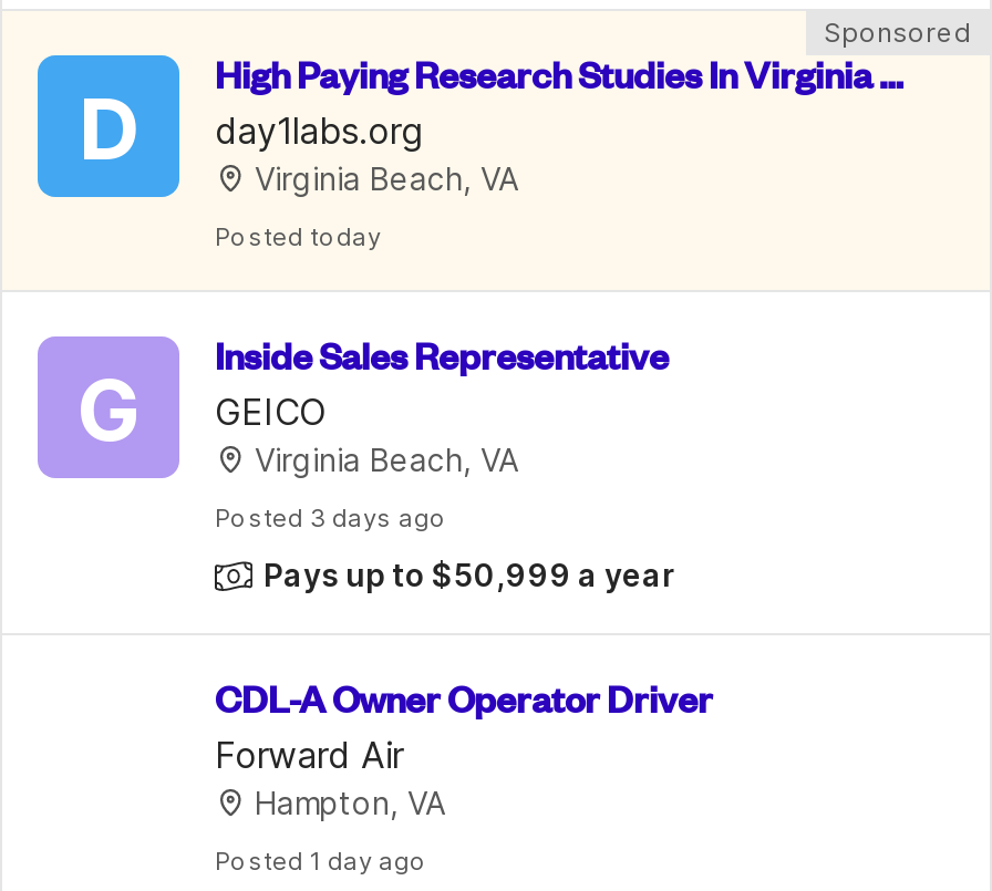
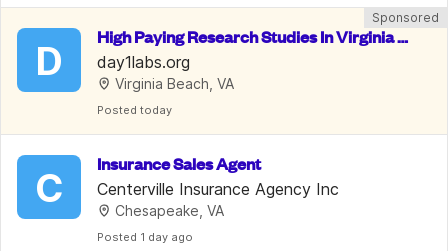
- Inside Sales Representative
- GEICO
- Virginia Beach, VA
- Posted 3 days ago
- Pays up to $50,999 a year
- CDL-A Owner Operator Driver
- Forward Air
- Hampton, VA
+ Insurance Sales Agent
+ Centerville Insurance Agency Inc
+ Chesapeake, VA

- G
+ C
